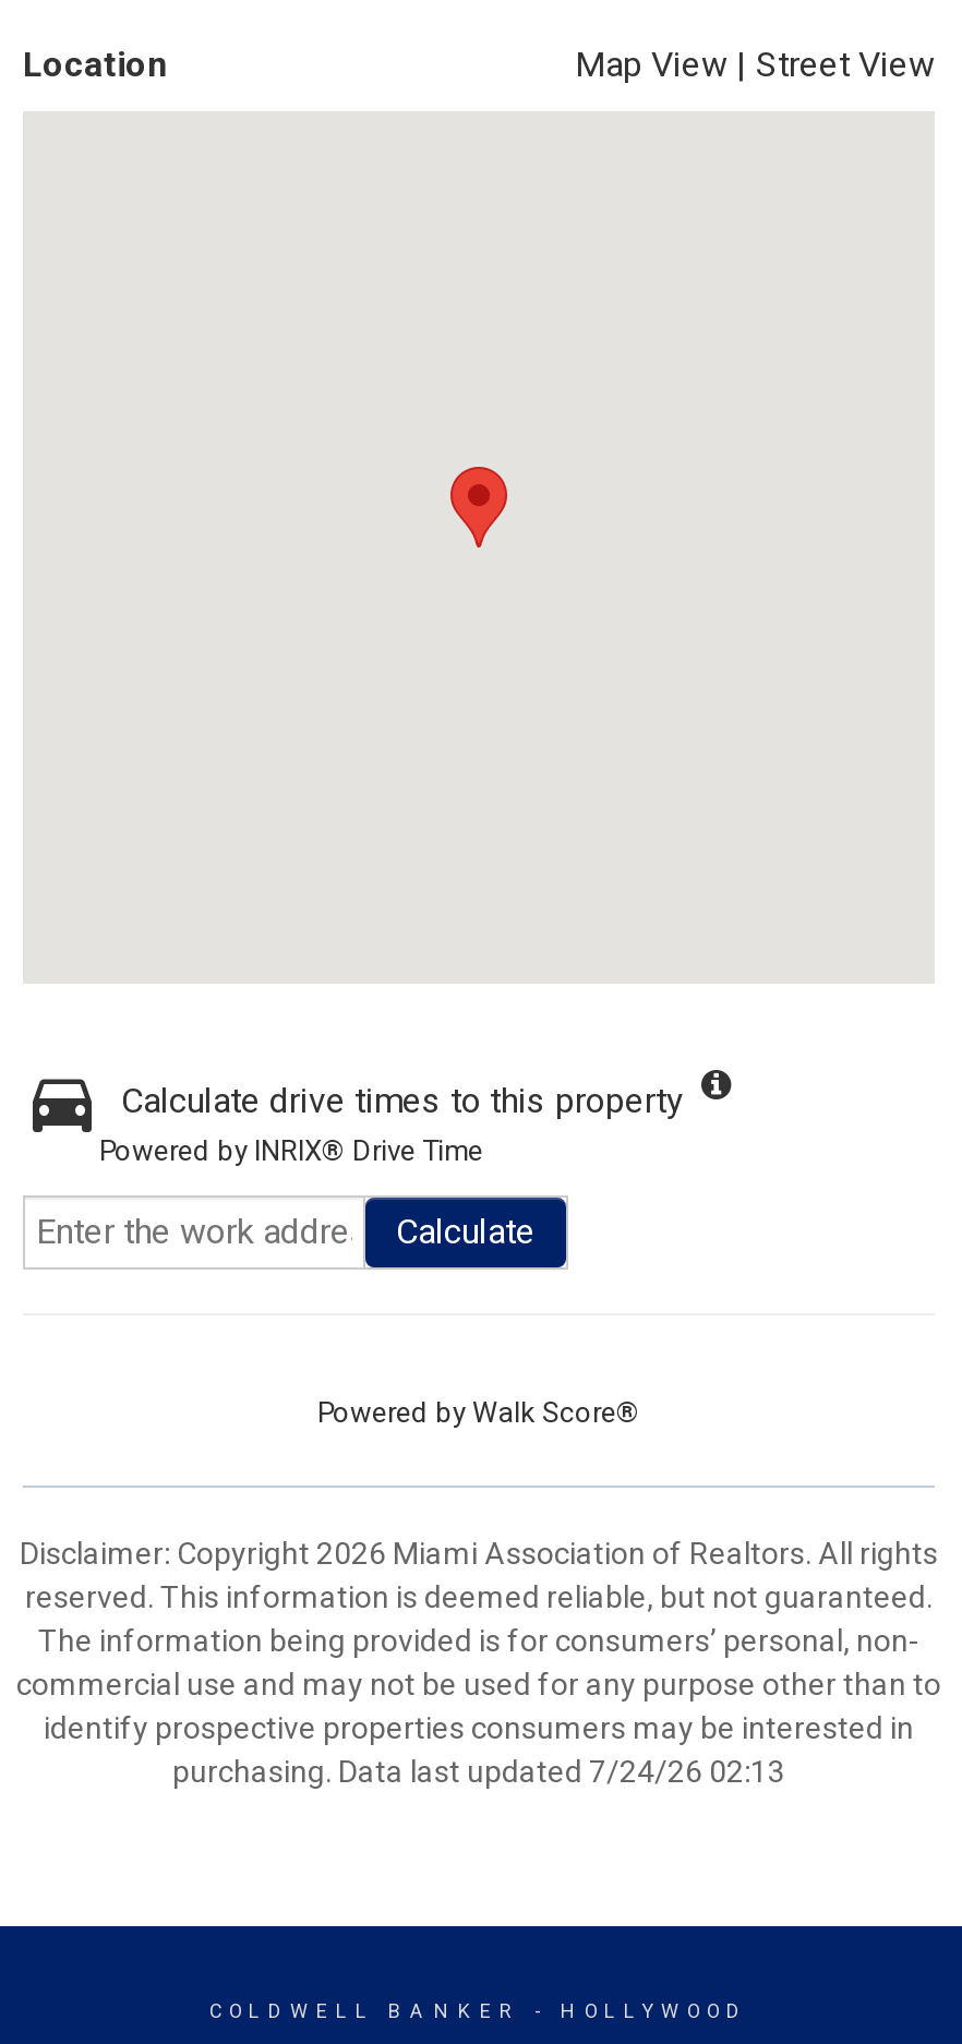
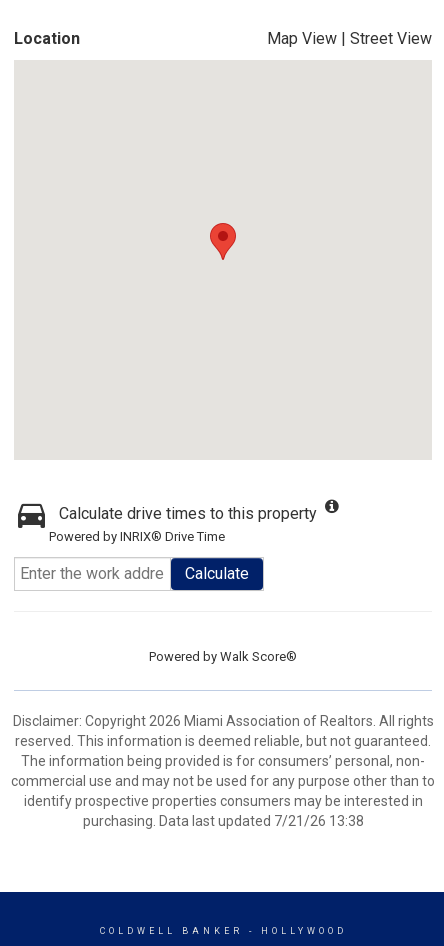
- purchasing. Data last updated 7/24/26 02:13
+ purchasing. Data last updated 7/21/26 13:38
